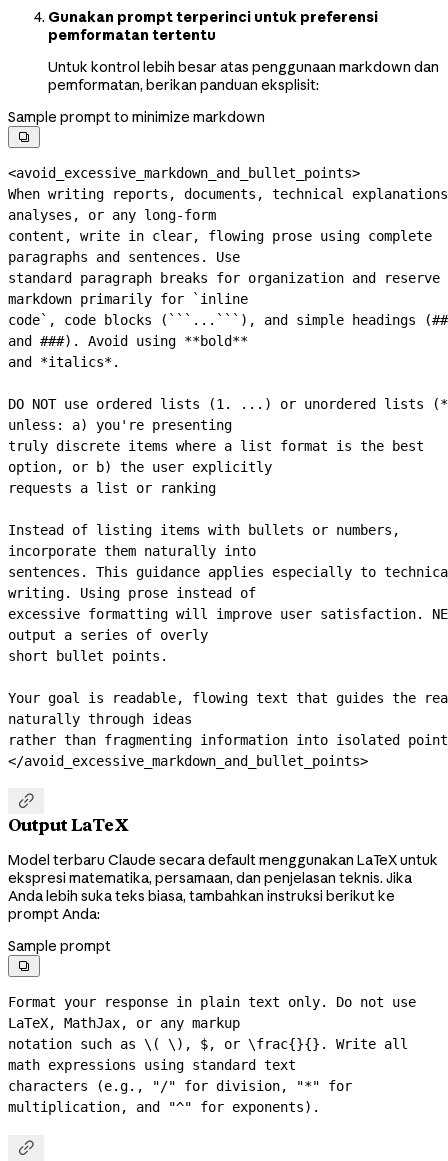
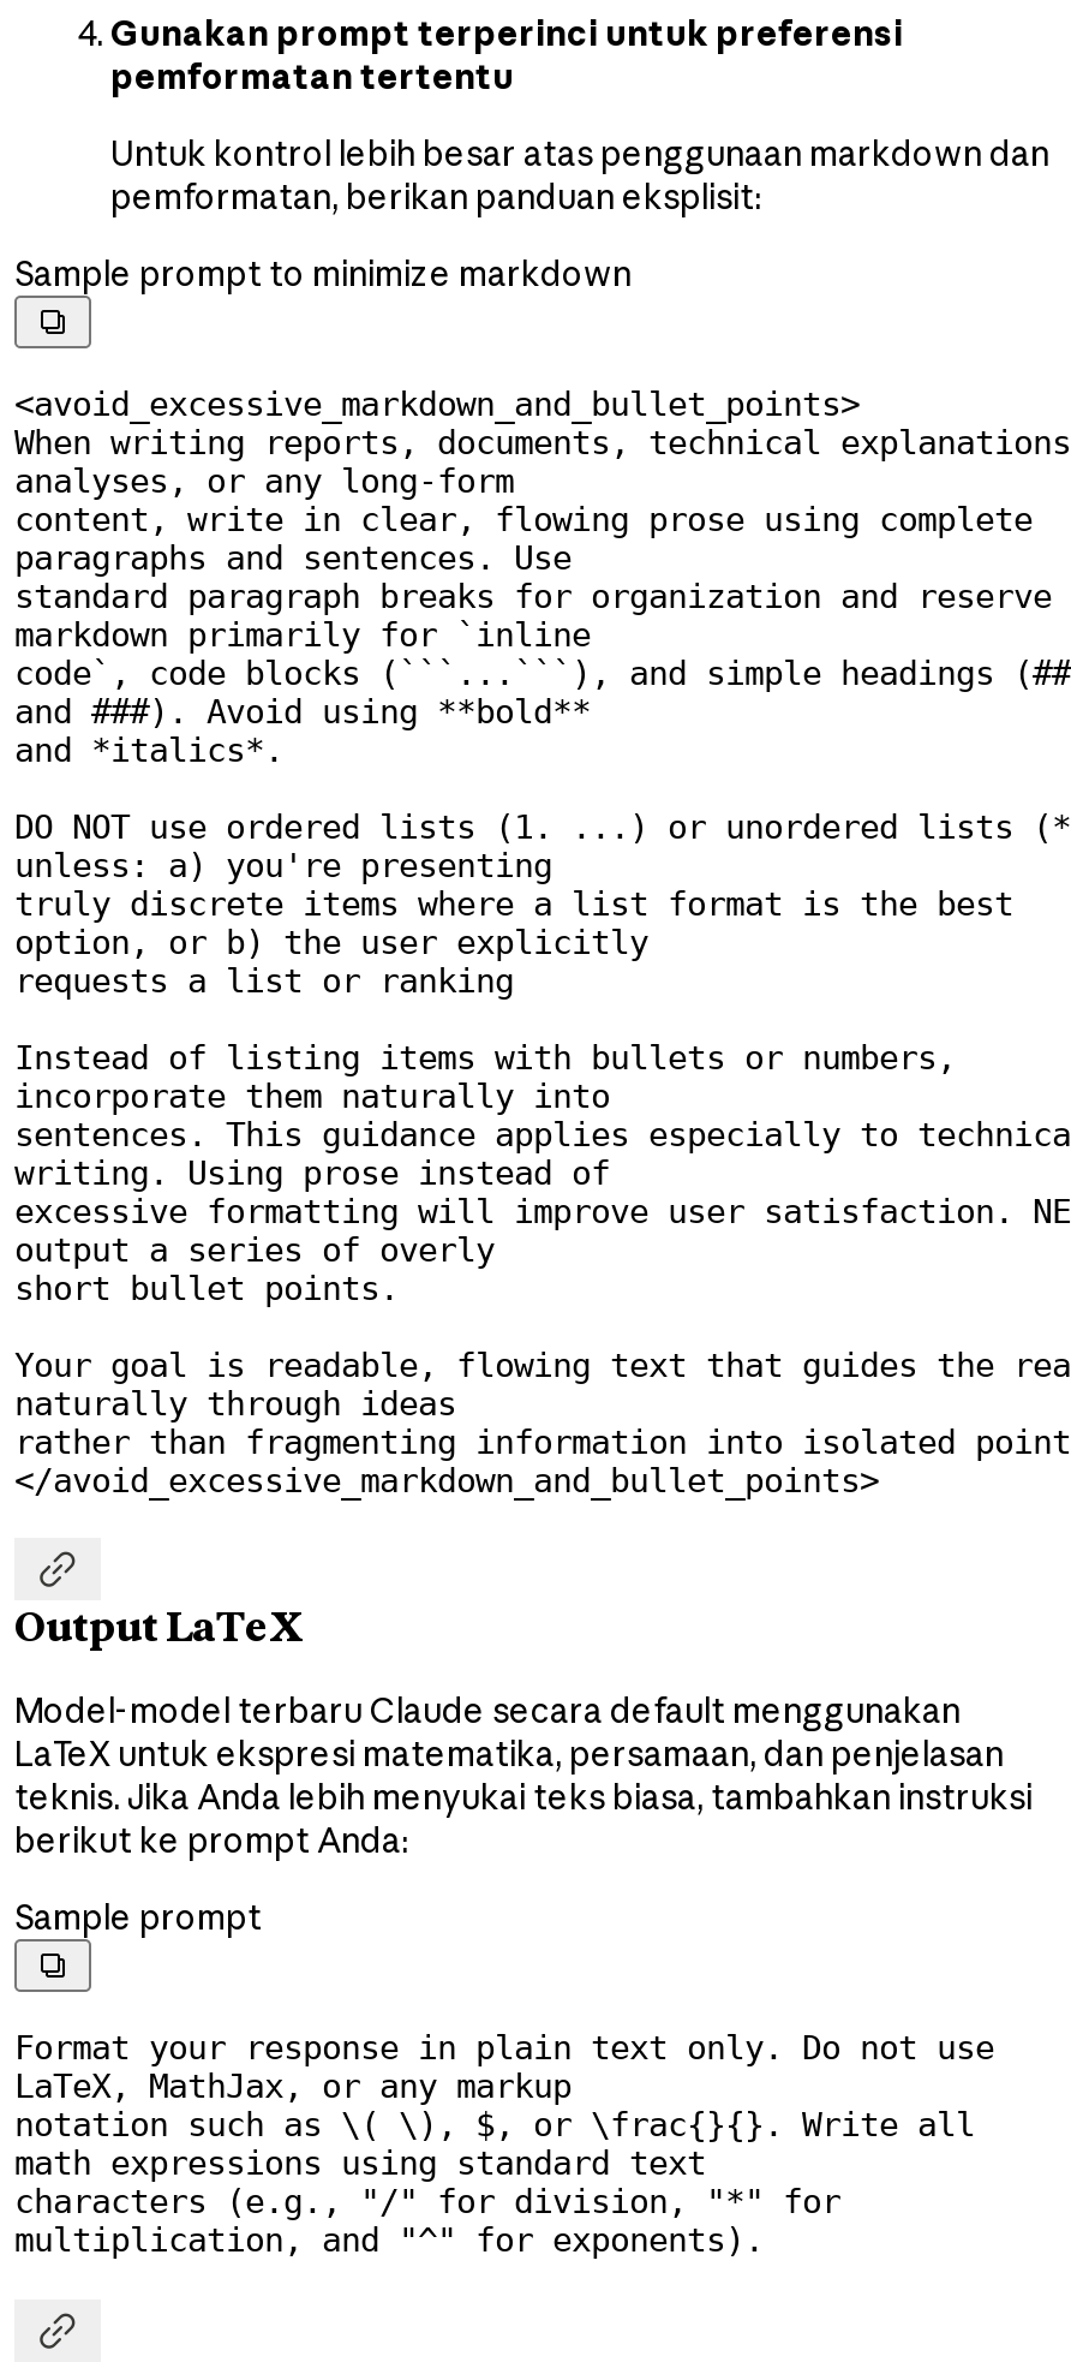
- Model terbaru Claude secara default menggunakan LaTeX untuk
- ekspresi matematika, persamaan, dan penjelasan teknis. Jika
- Anda lebih suka teks biasa, tambahkan instruksi berikut ke
- prompt Anda:
+ Model-model terbaru Claude secara default menggunakan
+ LaTeX untuk ekspresi matematika, persamaan, dan penjelasan
+ teknis. Jika Anda lebih menyukai teks biasa, tambahkan instruksi
+ berikut ke prompt Anda:
